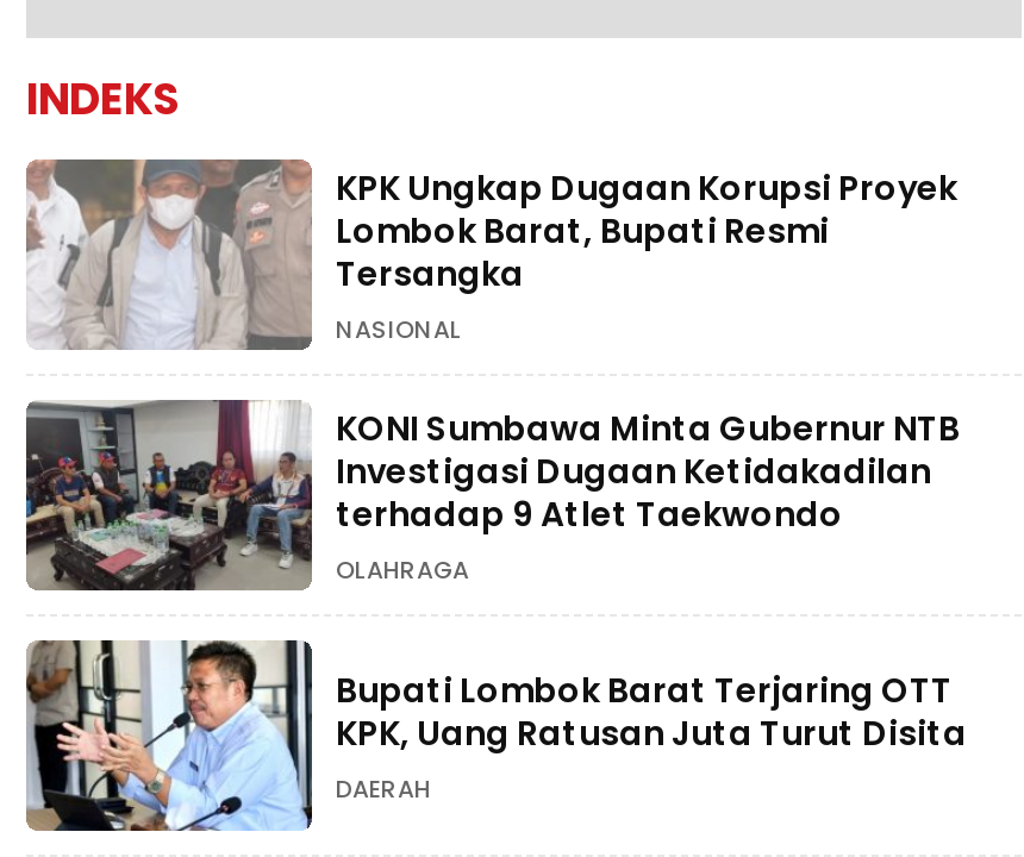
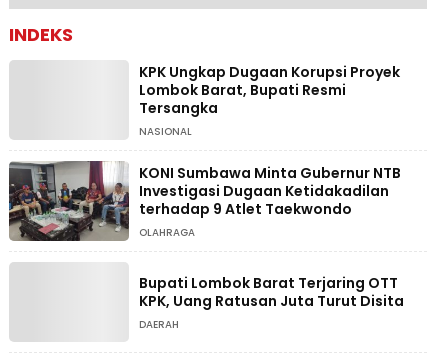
- [image]

- [image]
